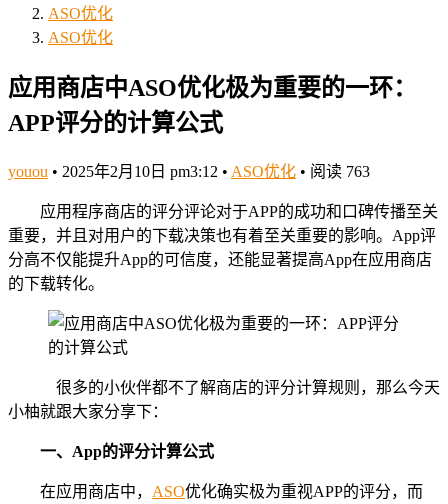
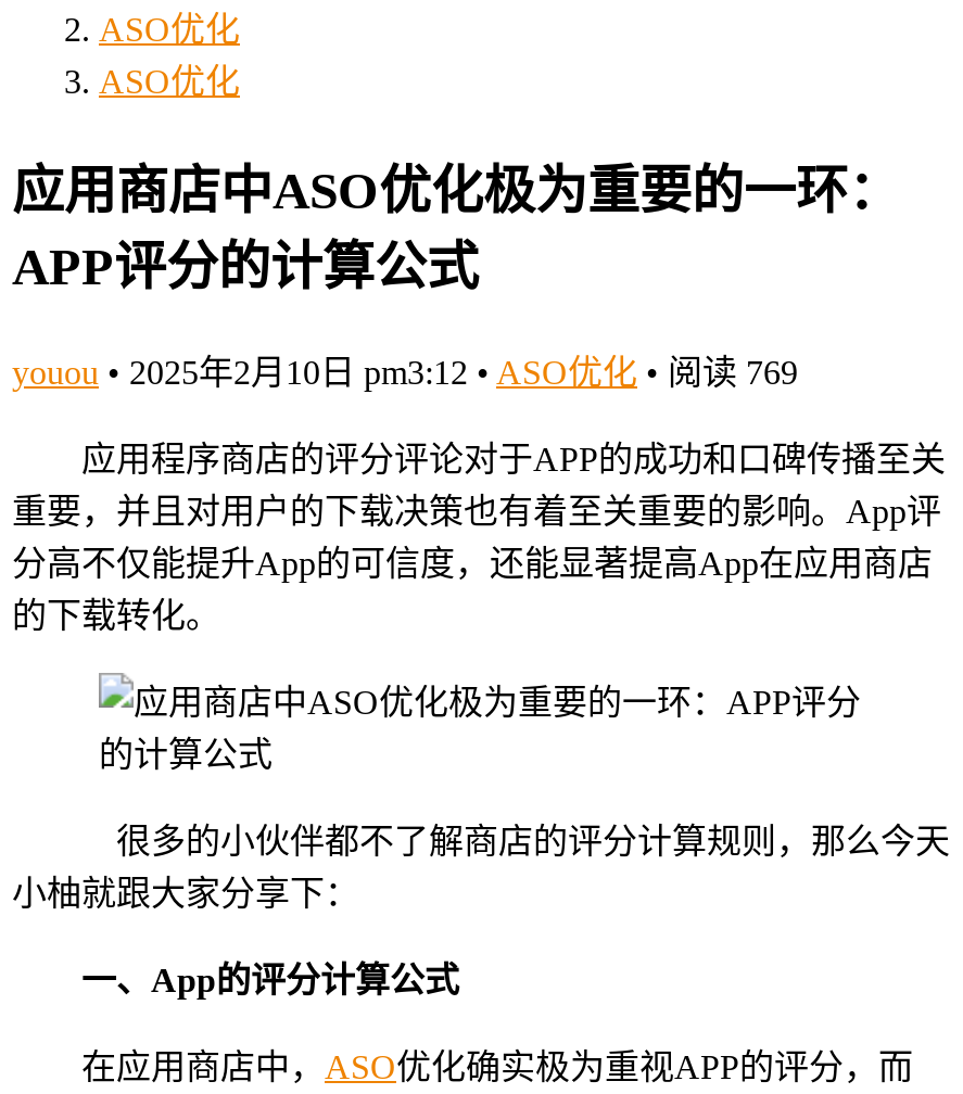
- youou • 2025年2月10日 pm3:12 • ASO优化 • 阅读 763
+ youou • 2025年2月10日 pm3:12 • ASO优化 • 阅读 769
